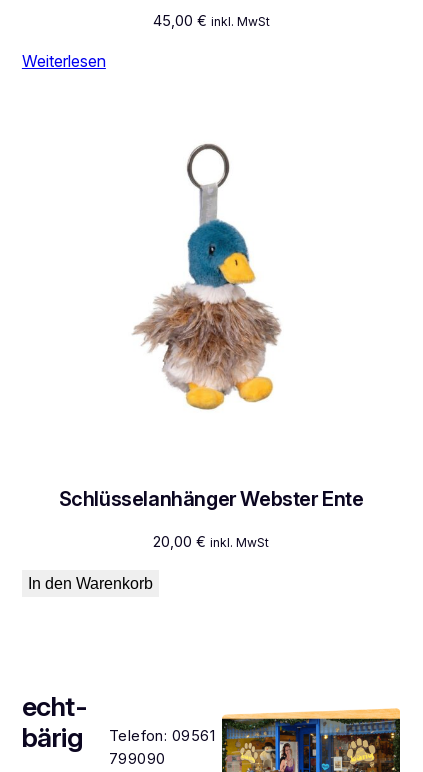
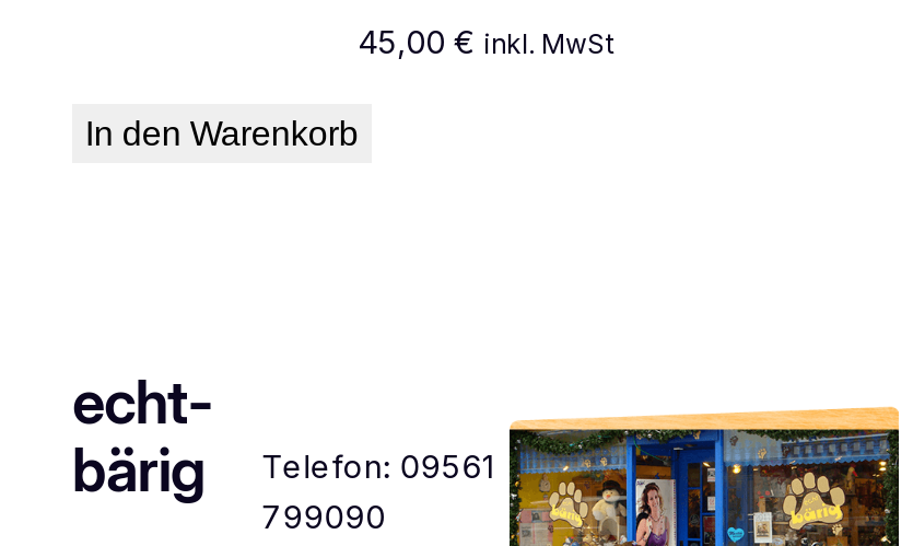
- Weiterlesen

- [image]

- Schlüsselanhänger Webster Ente
- 20,00 € inkl. MwSt
